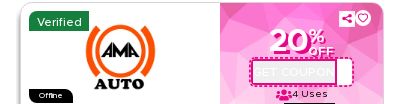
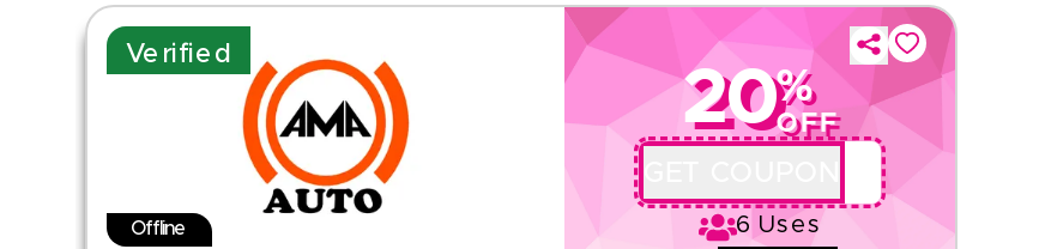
- 4 Uses
+ 6 Uses
